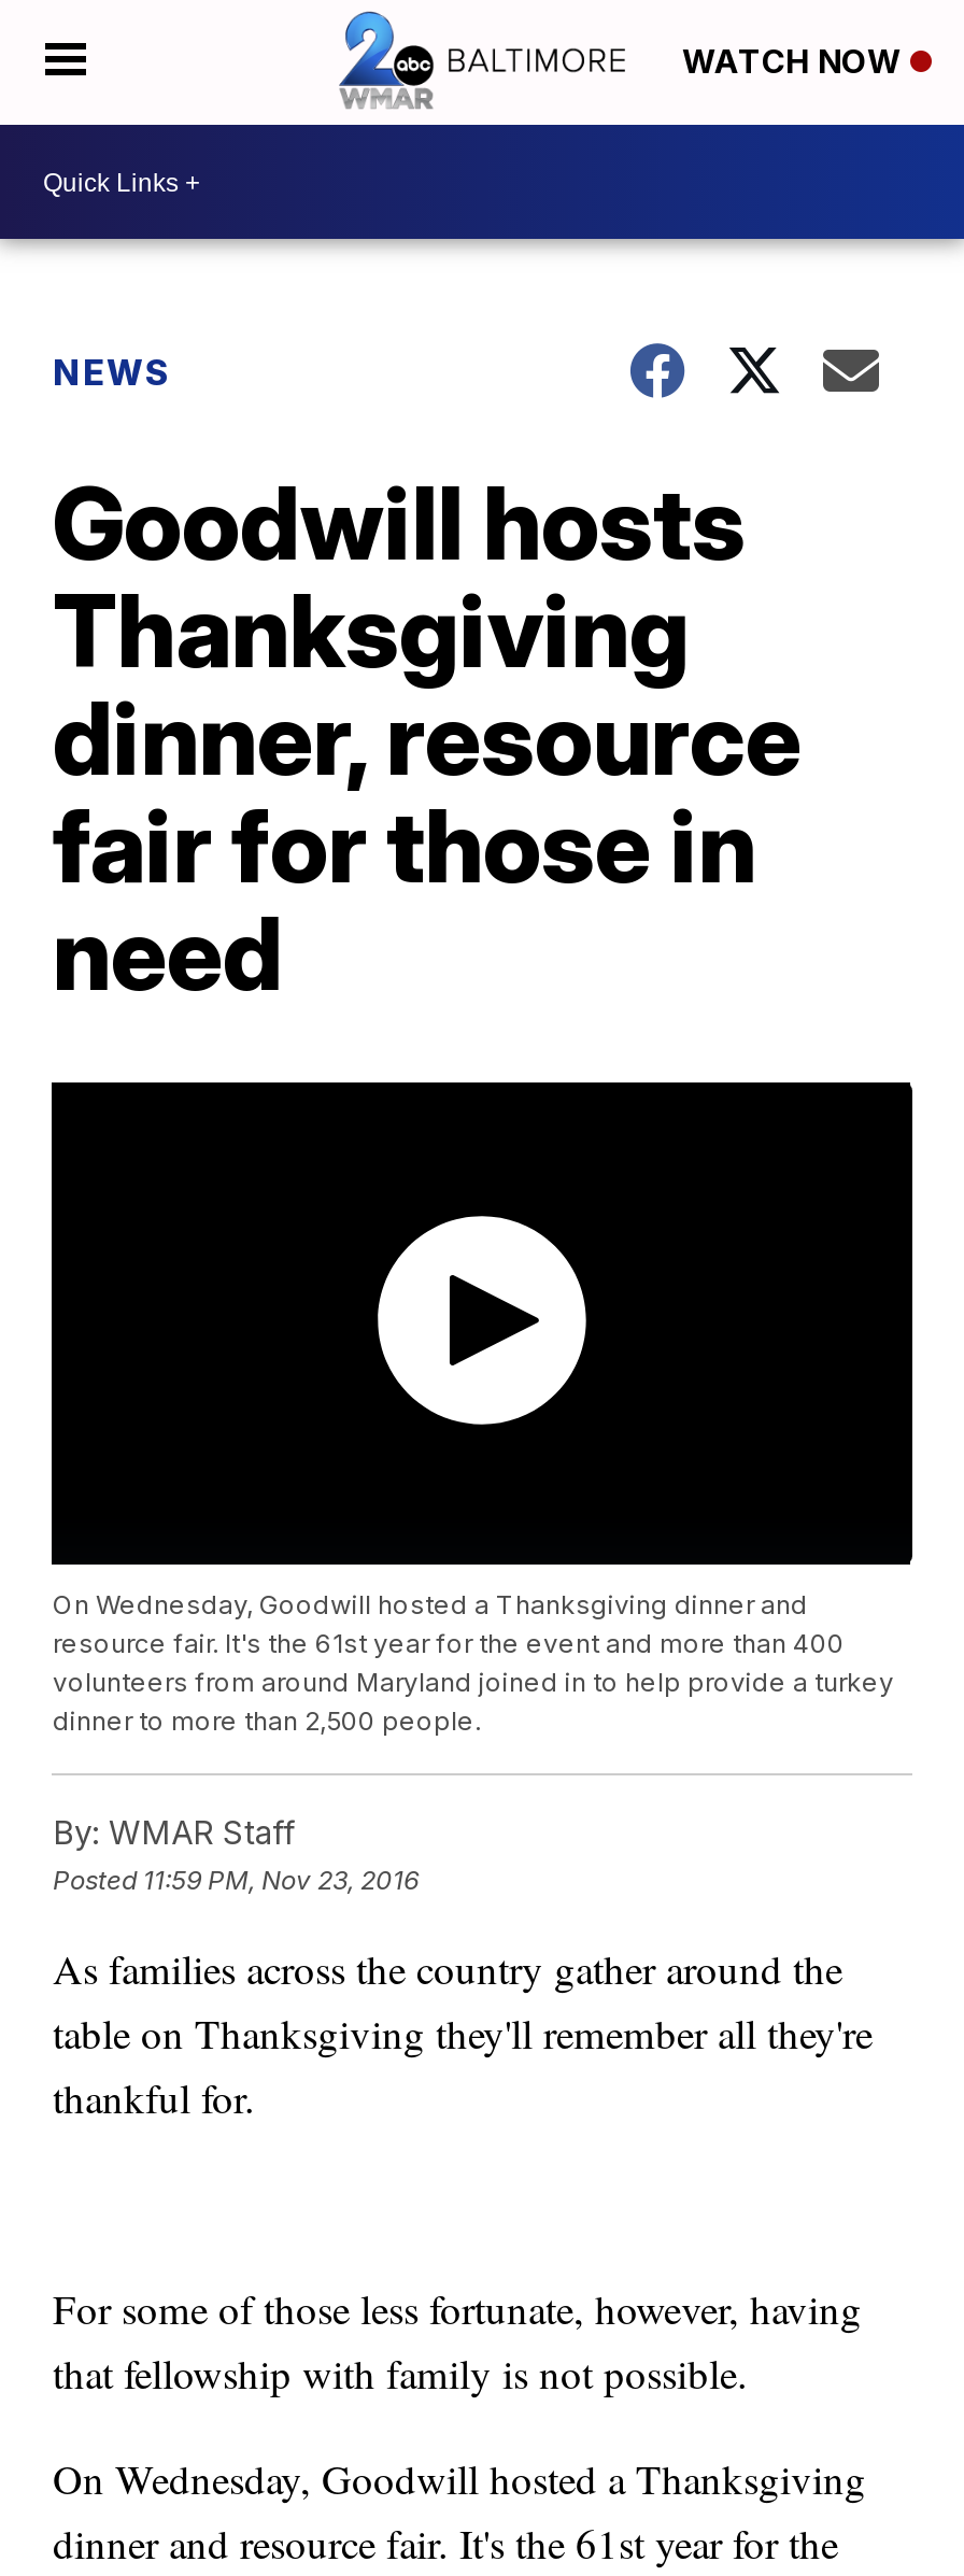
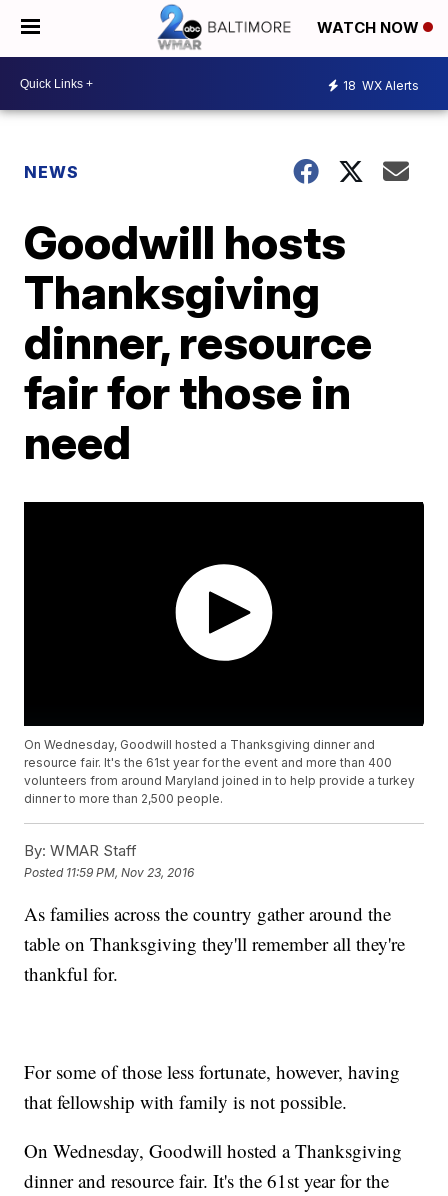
+ 18 WX Alerts
